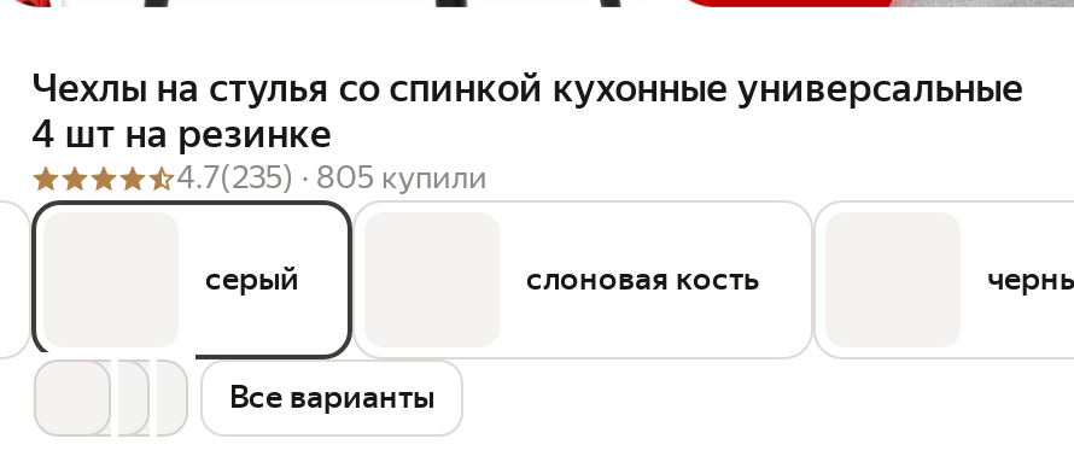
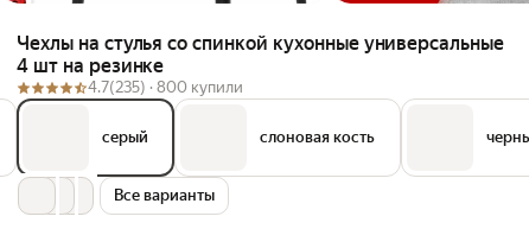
- 4.7(235) · 805 купили
+ 4.7(235) · 800 купили
